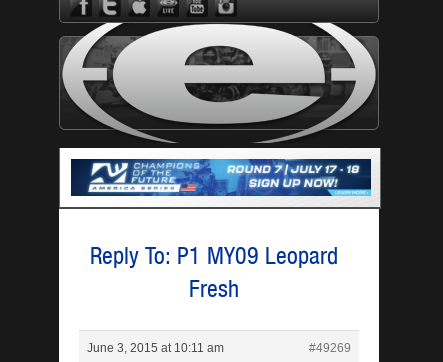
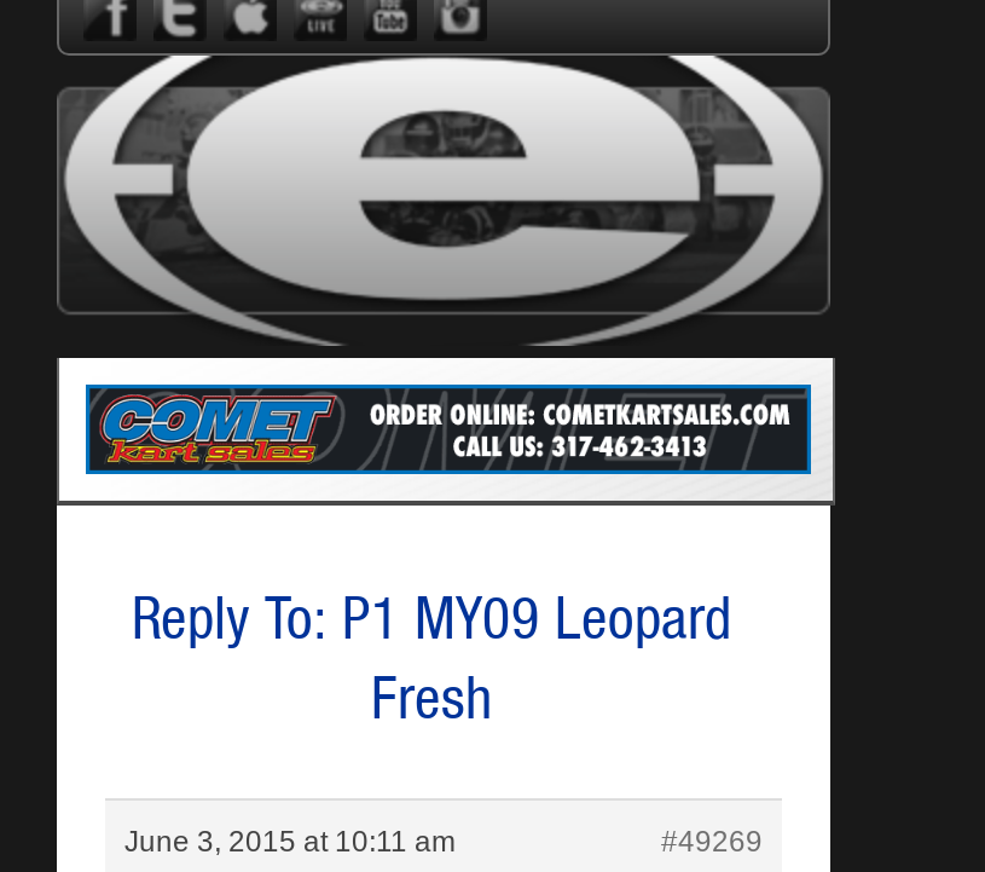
- [image]
+ [image]
